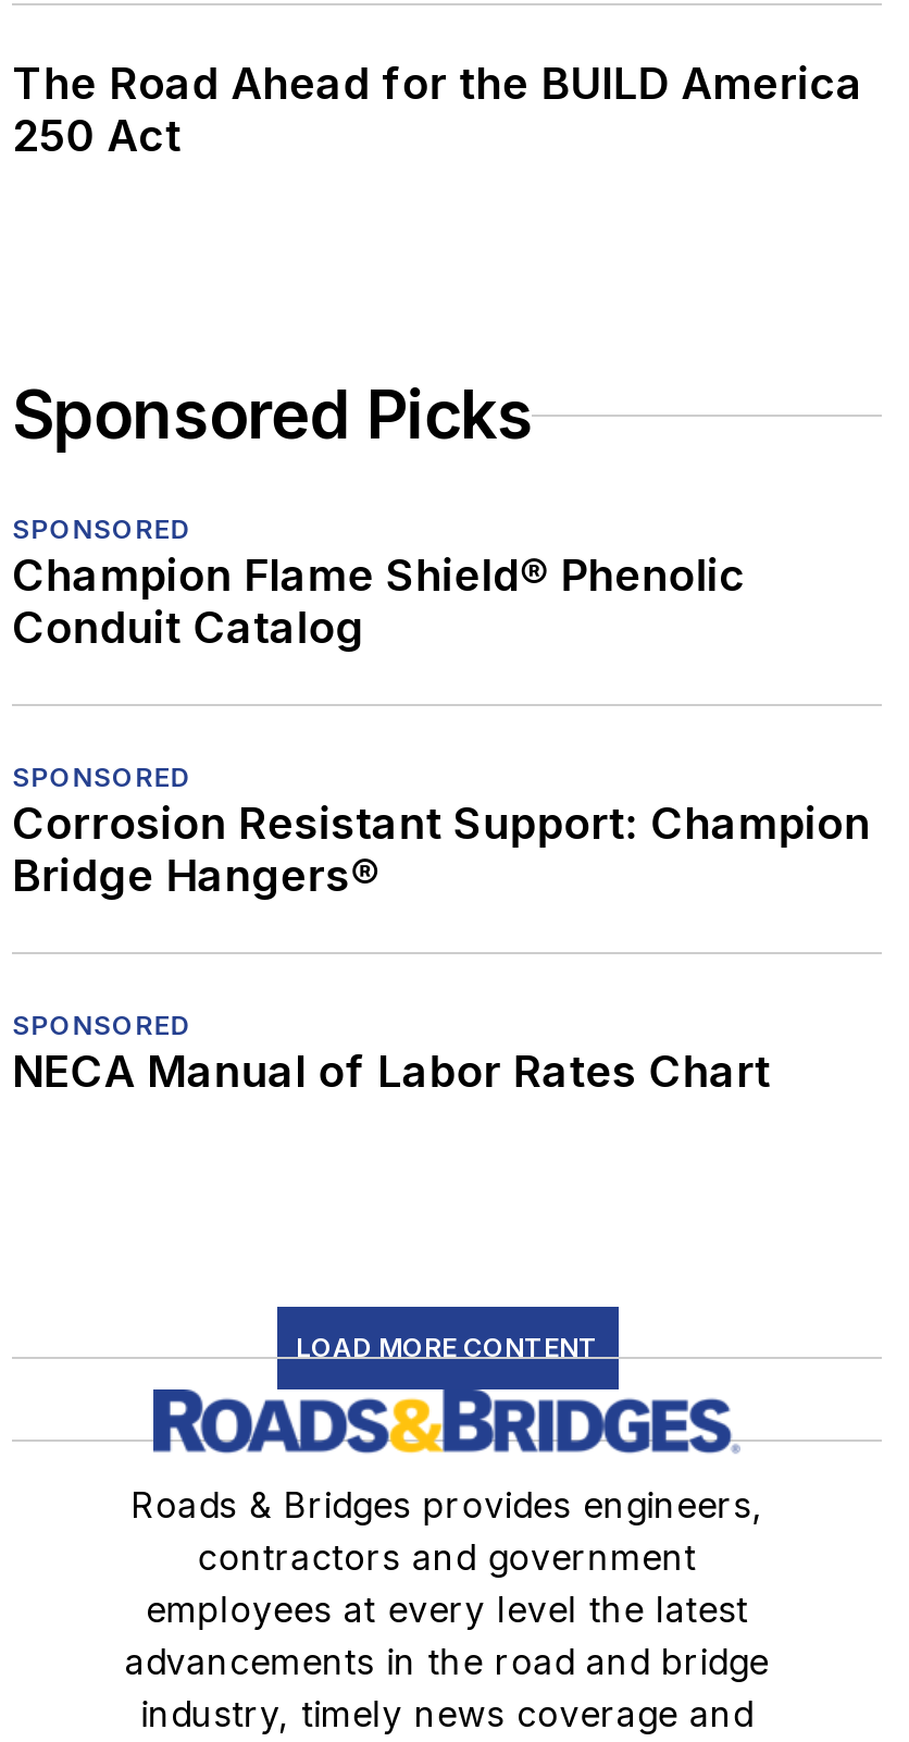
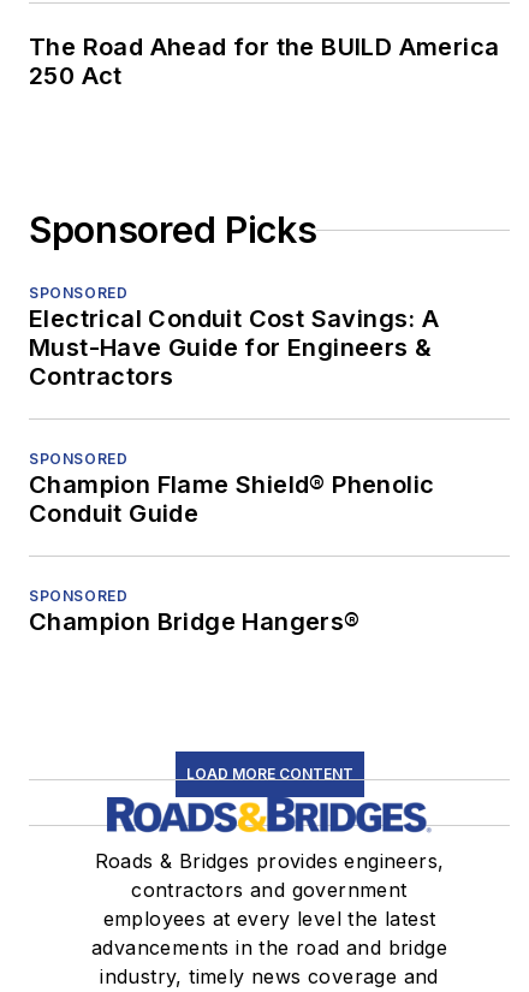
moved down: Champion Flame Shield® Phenolic

- Conduit Catalog
+ Electrical Conduit Cost Savings: A
+ Must-Have Guide for Engineers &
+ Contractors

- Corrosion Resistant Support: Champion
- Bridge Hangers®
+ Conduit Guide

- NECA Manual of Labor Rates Chart
+ Champion Bridge Hangers®
